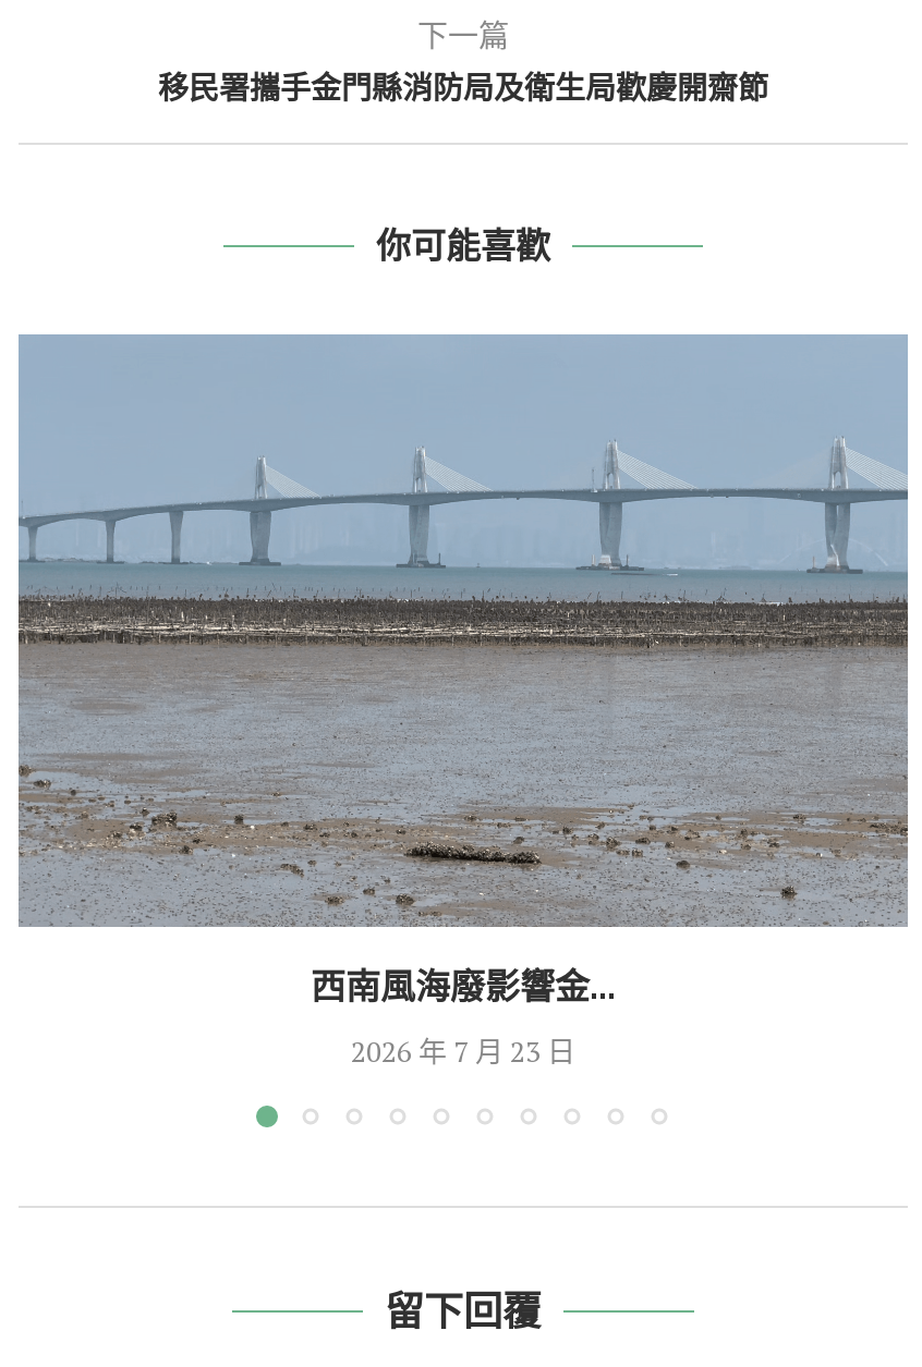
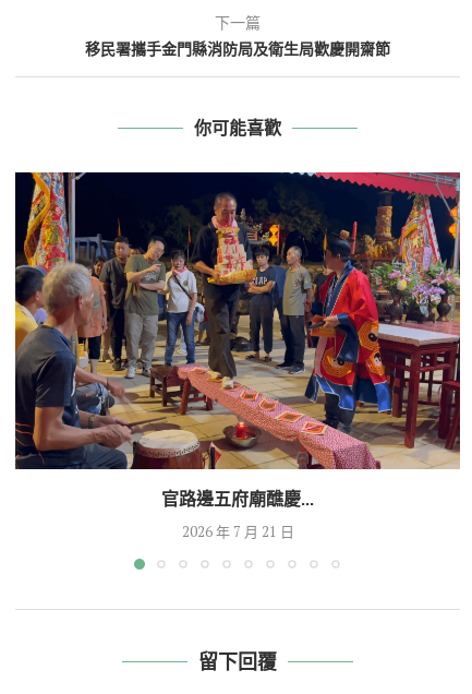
- [image]
- 西南風海廢影響金...
+ [image]
+ 官路邊五府廟醮慶...

- 2026 年 7 月 23 日
+ 2026 年 7 月 21 日
